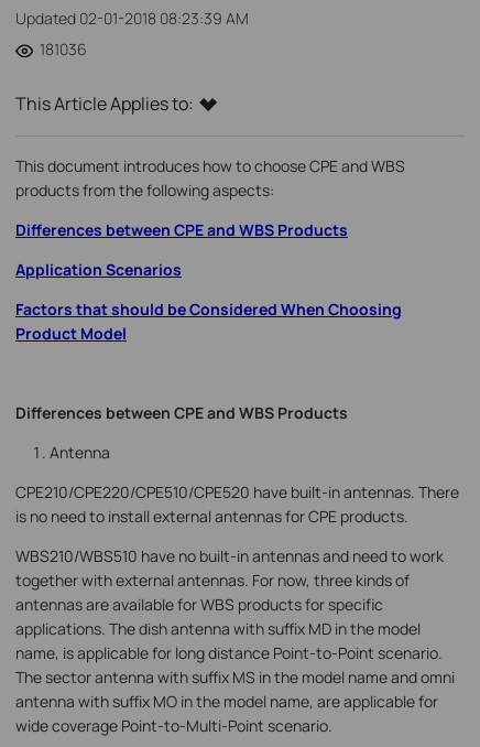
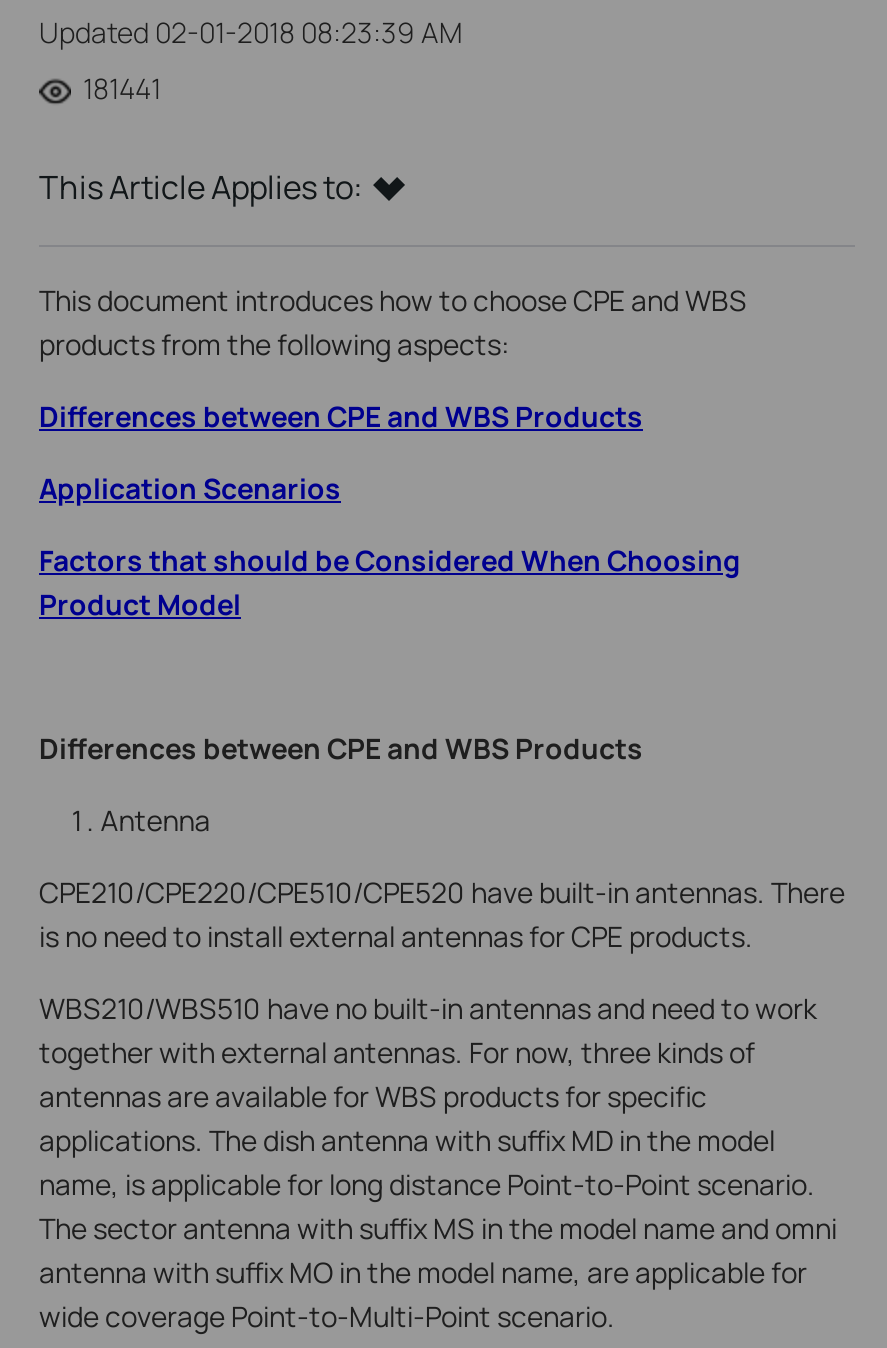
- 181036
+ 181441
